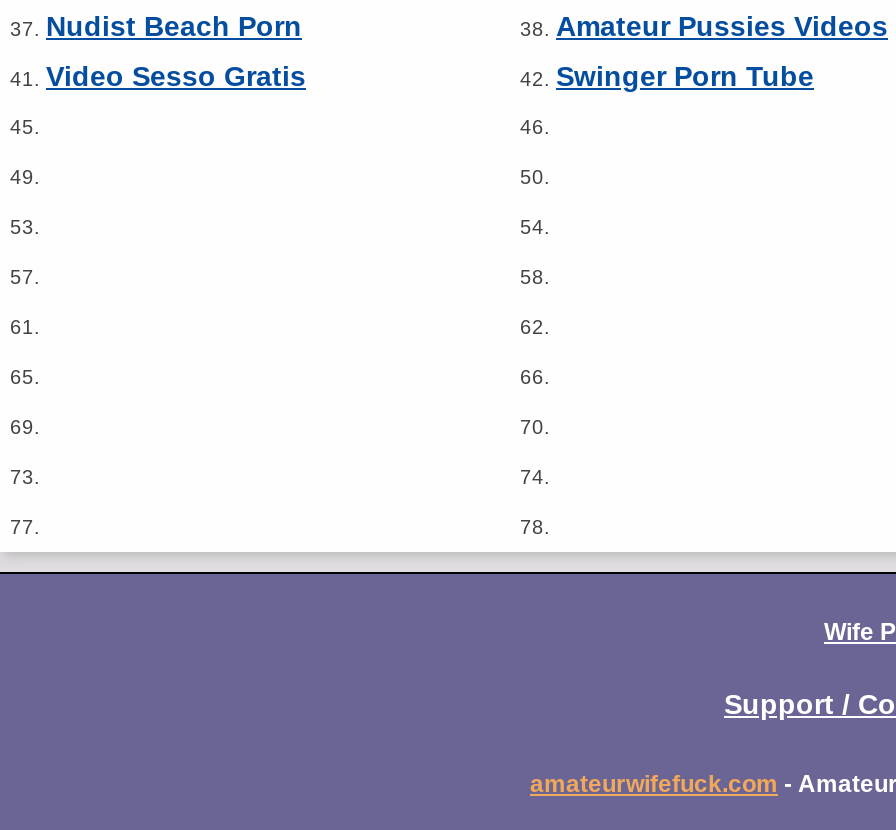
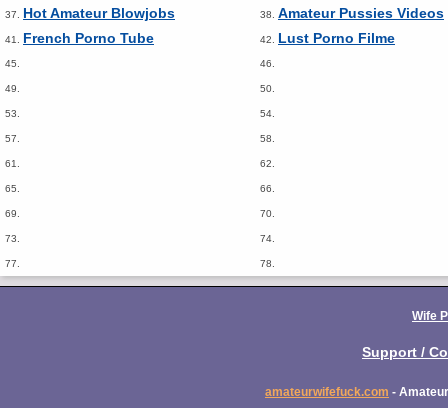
- 37. Nudist Beach Porn
+ 37. Hot Amateur Blowjobs

- 41. Video Sesso Gratis
- 42. Swinger Porn Tube
+ 41. French Porno Tube
+ 42. Lust Porno Filme
